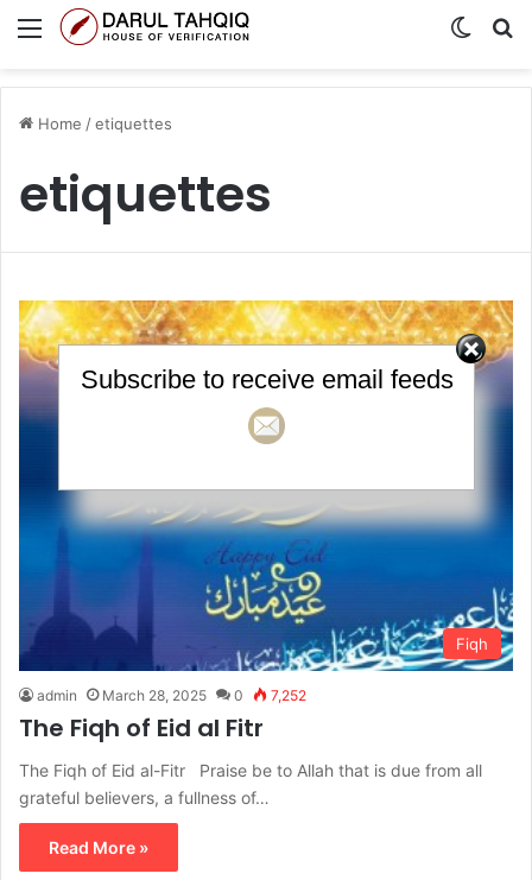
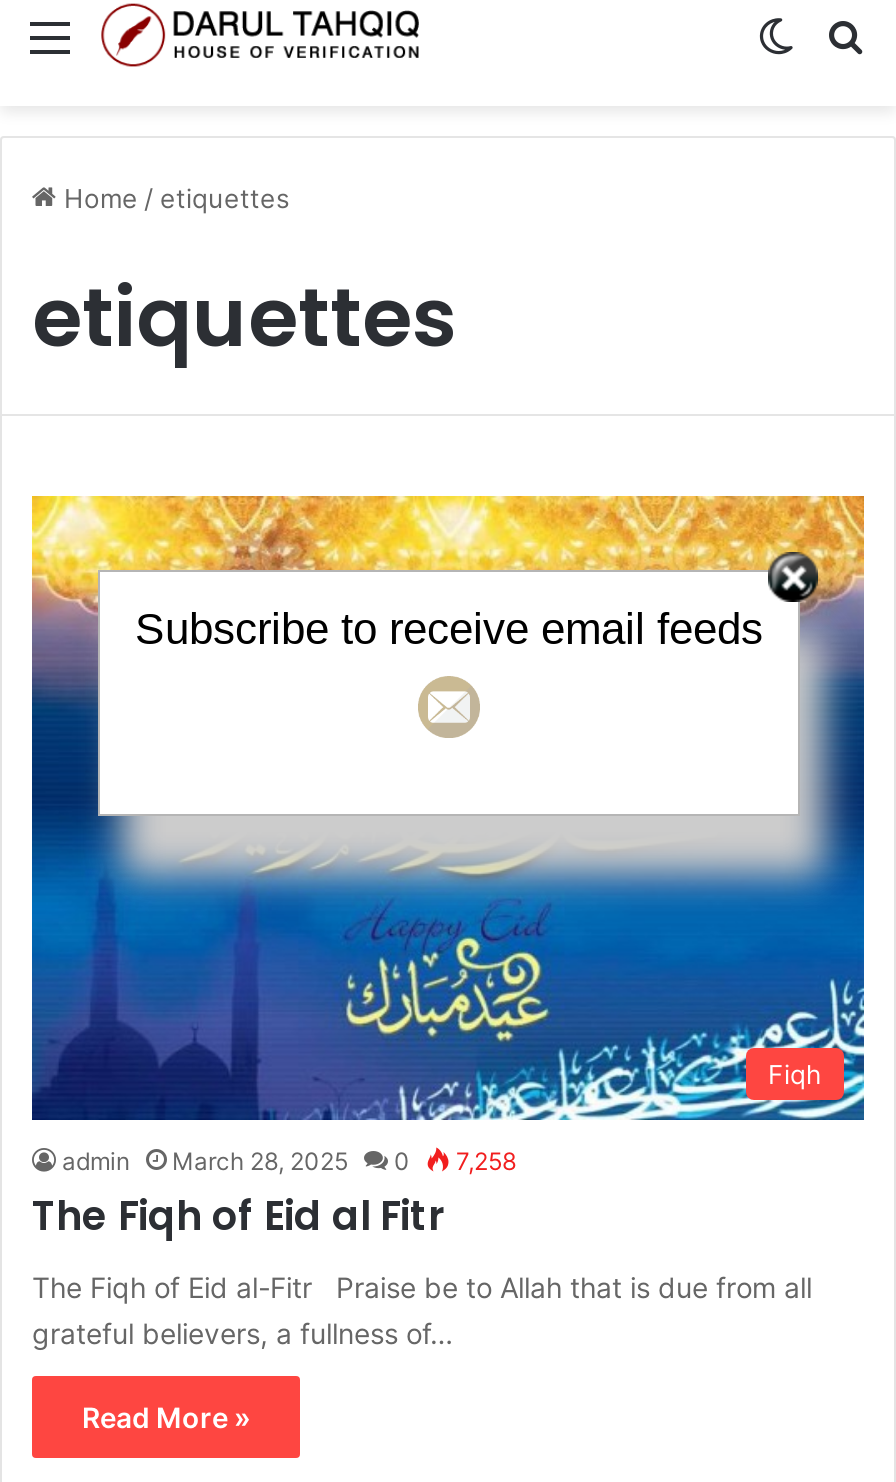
- admin March 28, 2025 0 7,252
+ admin March 28, 2025 0 7,258
